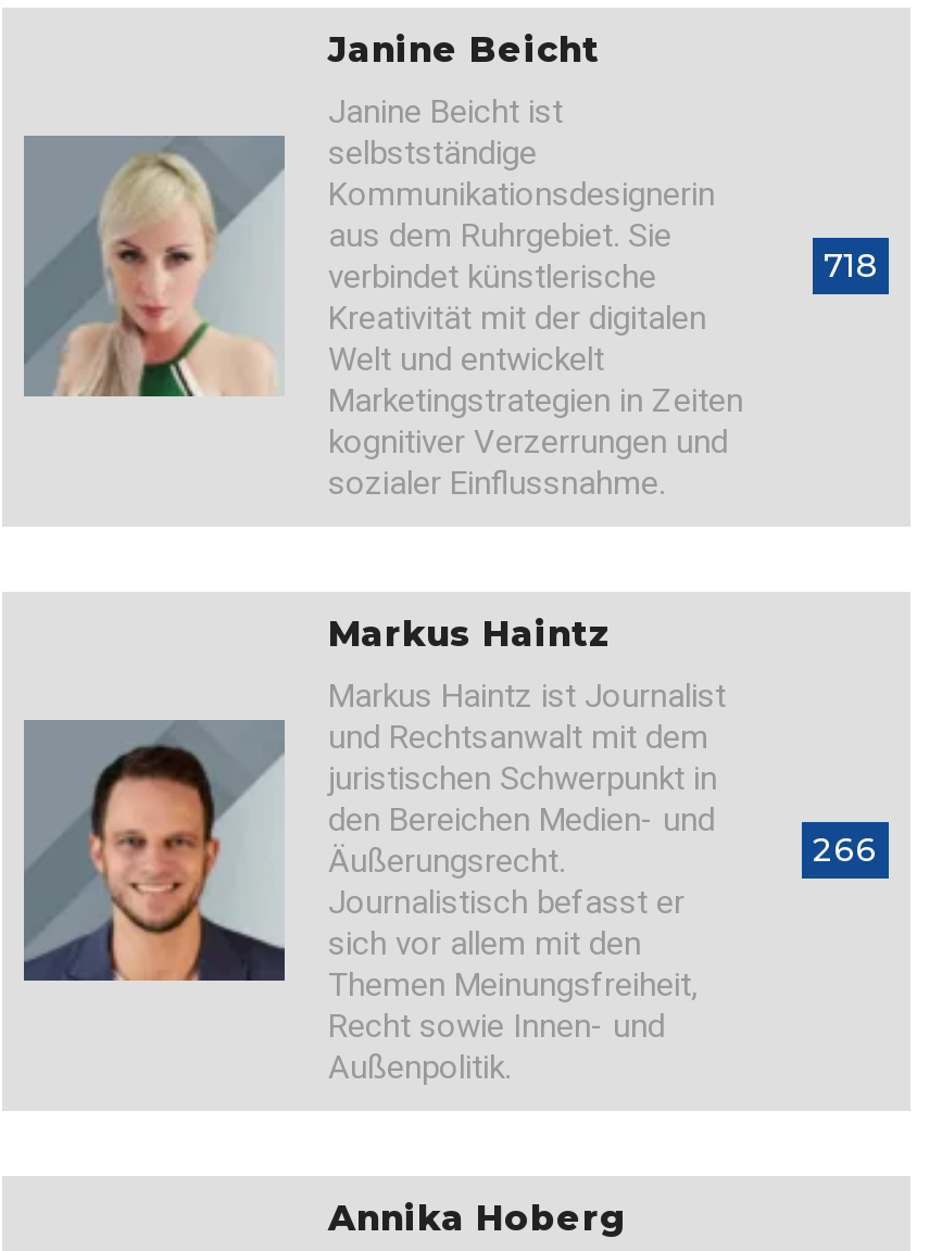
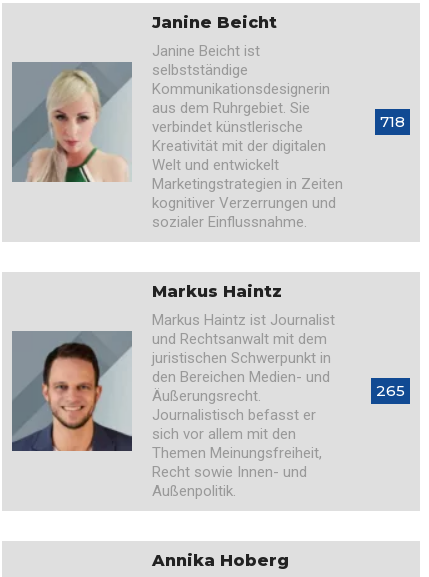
- 266
+ 265
